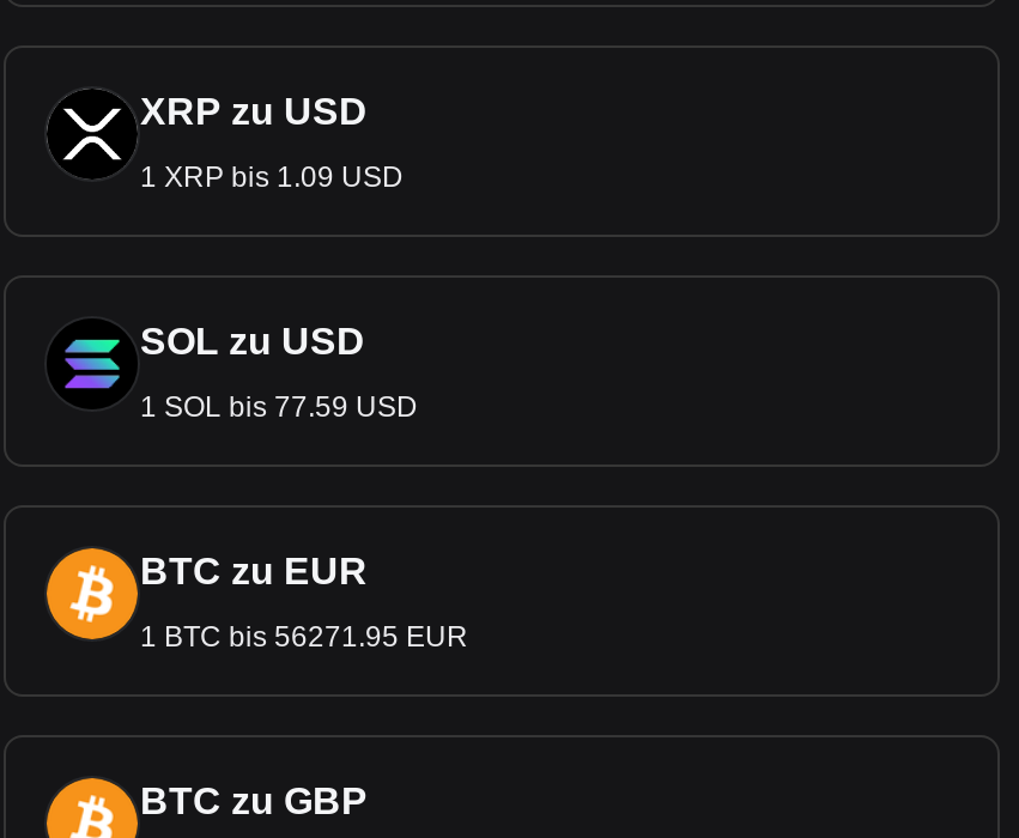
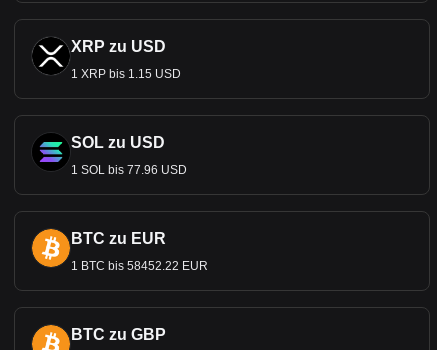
- 1 XRP bis 1.09 USD
+ 1 XRP bis 1.15 USD

- 1 SOL bis 77.59 USD
+ 1 SOL bis 77.96 USD

- 1 BTC bis 56271.95 EUR
+ 1 BTC bis 58452.22 EUR
